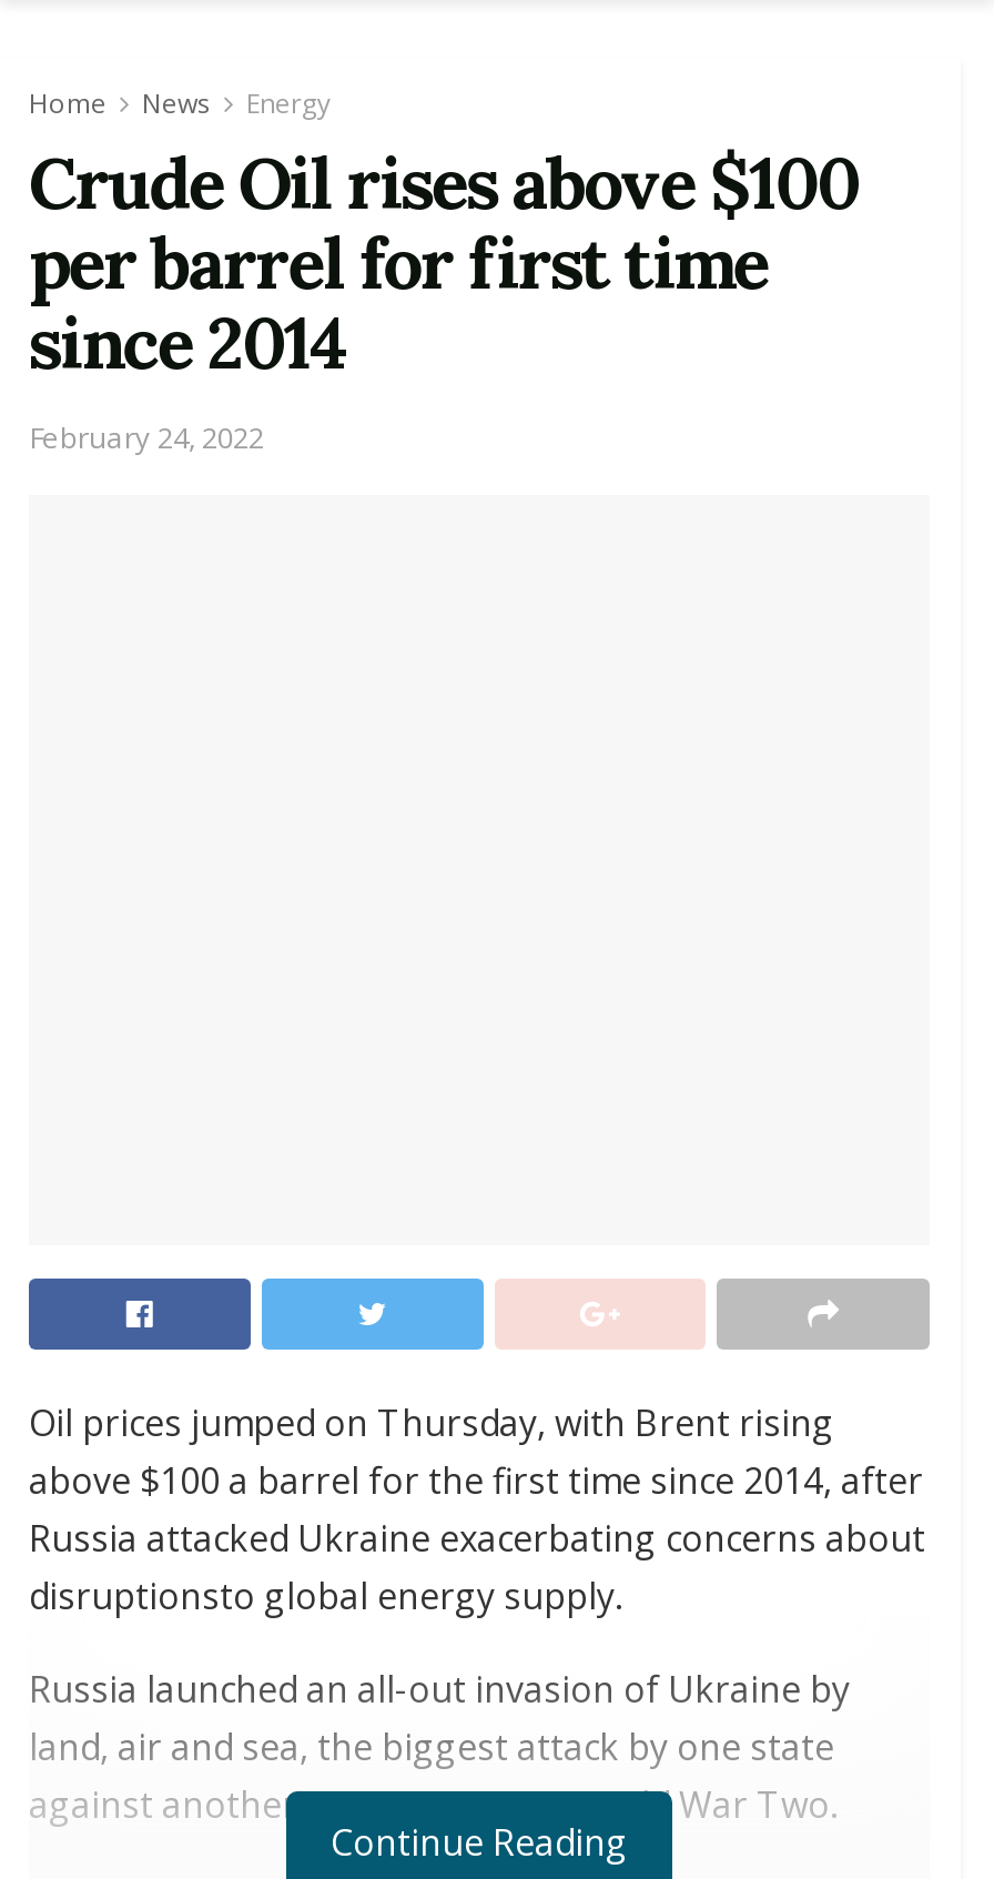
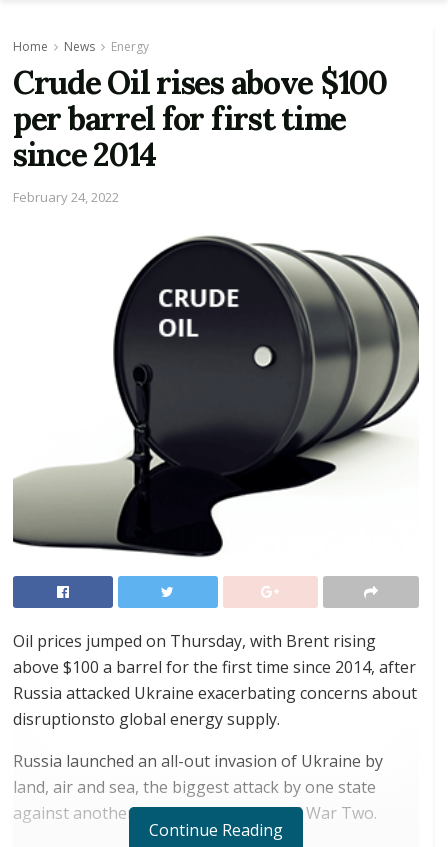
+ [image]
